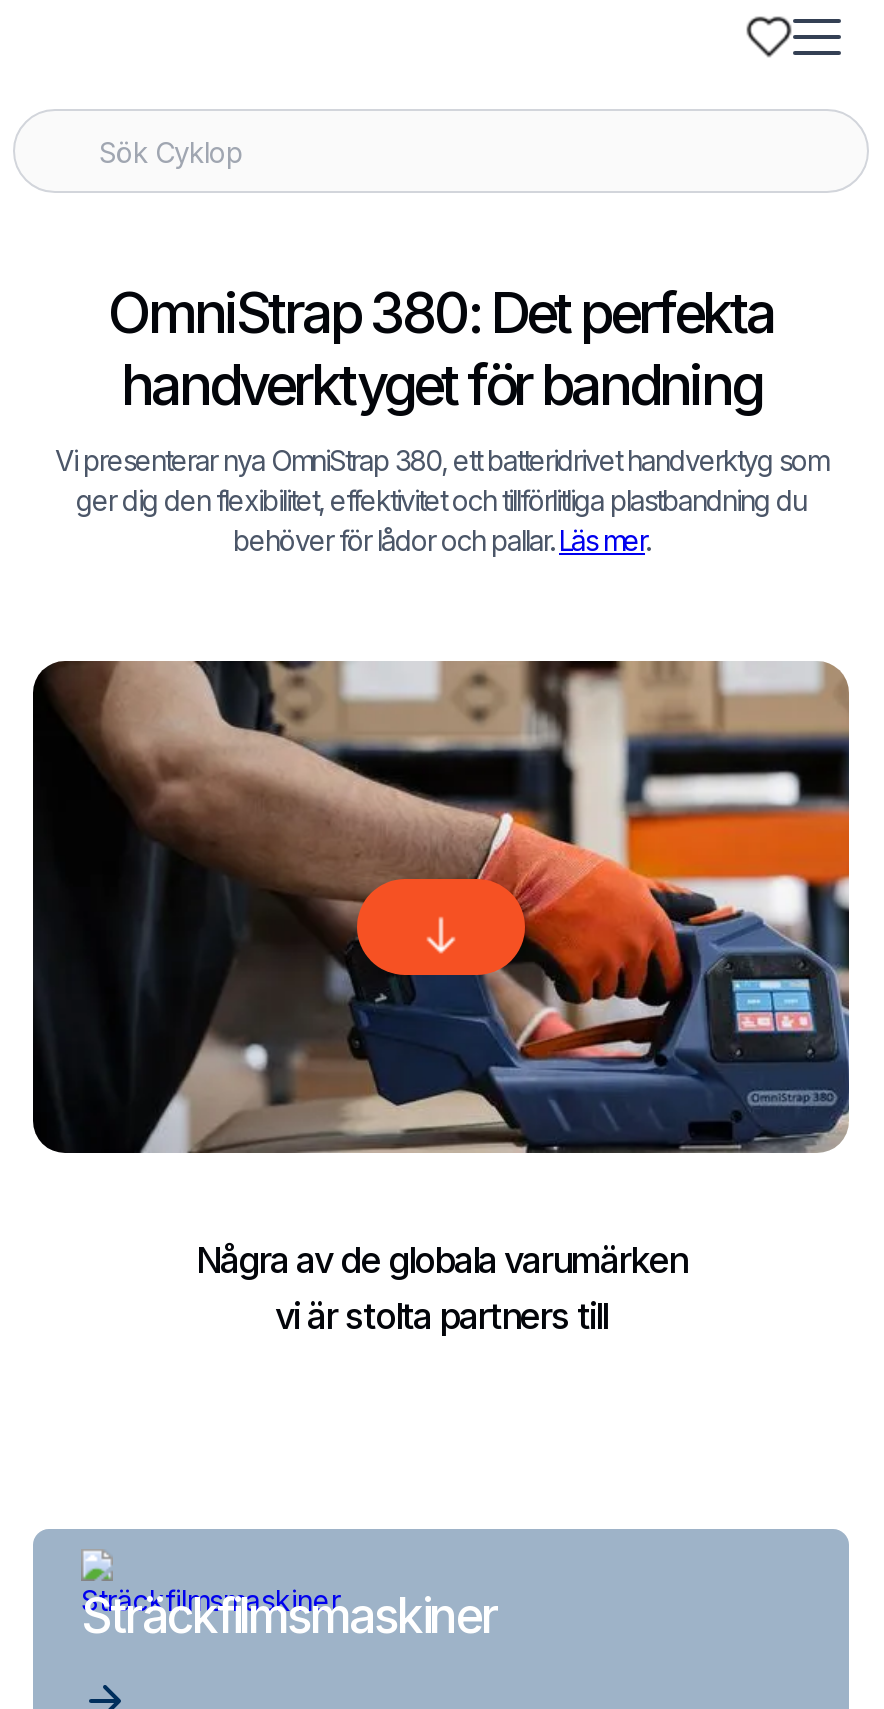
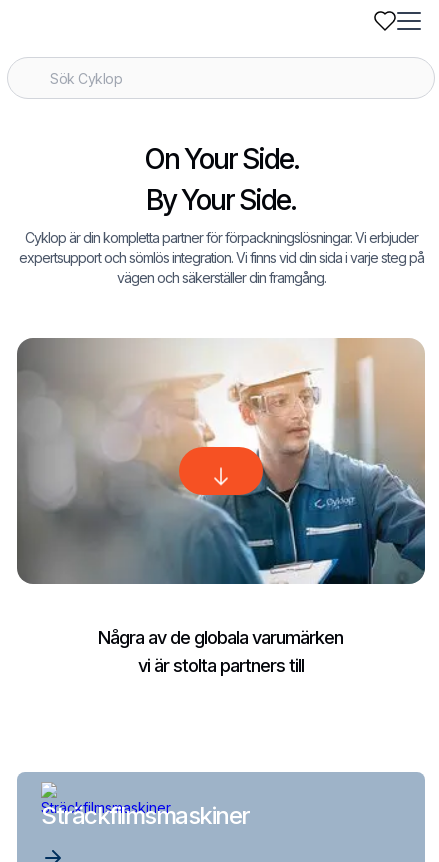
- OmniStrap 380: Det perfekta
- handverktyget för bandning
- Vi presenterar nya OmniStrap 380, ett batteridrivet handverktyg som
- ger dig den flexibilitet, effektivitet och tillförlitliga plastbandning du
- behöver för lådor och pallar. Läs mer
+ On Your Side.
+ By Your Side.
+ Cyklop är din kompletta partner för förpackningslösningar. Vi erbjuder
+ expertsupport och sömlös integration. Vi finns vid din sida i varje steg på
+ vägen och säkerställer din framgång.

- [image]
+ [image]
